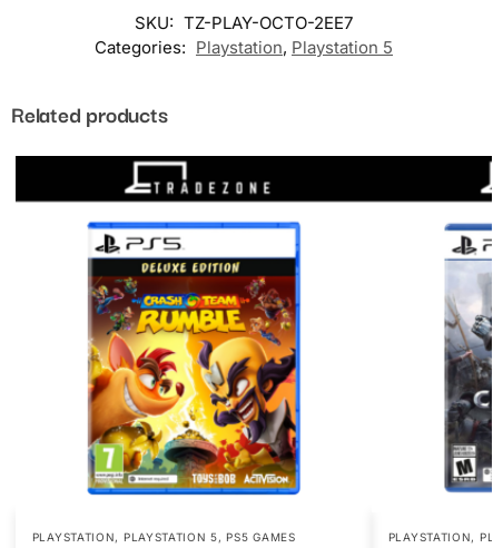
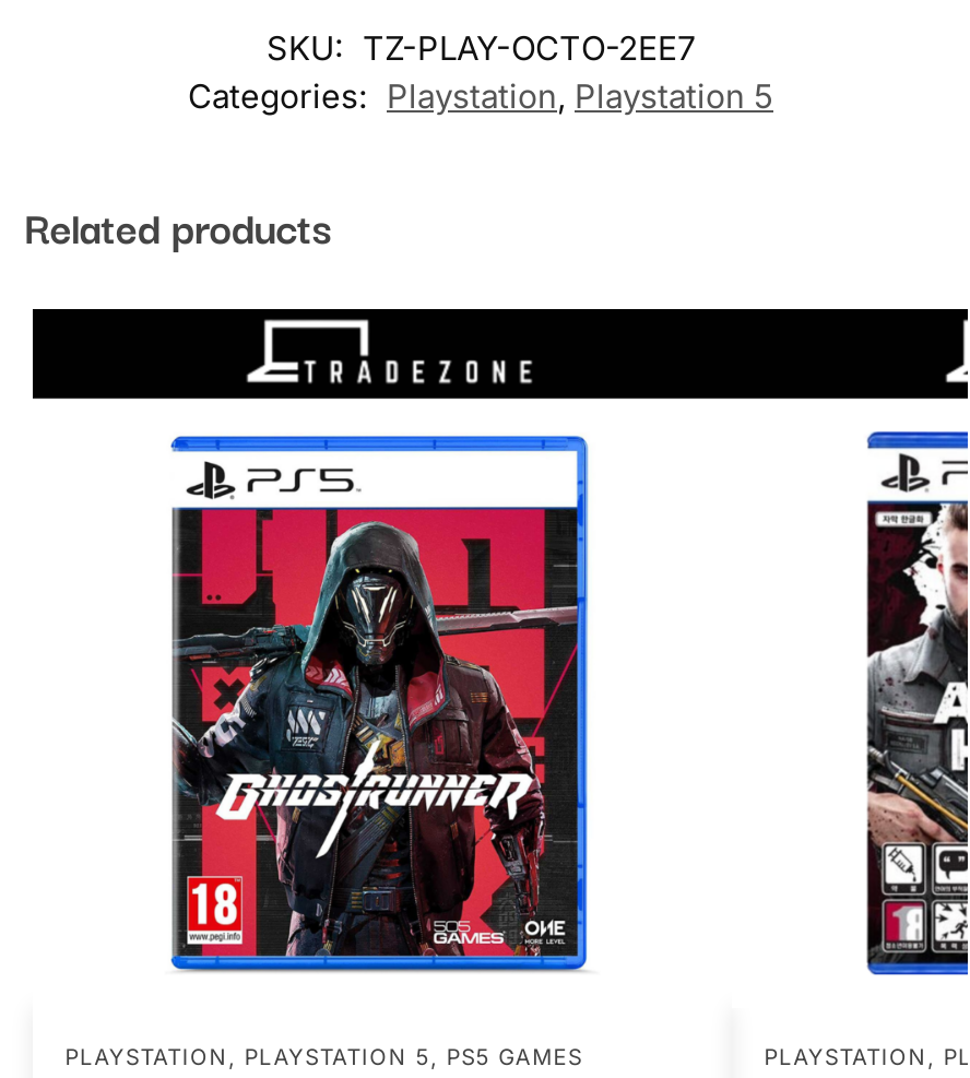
- [image]
+ [image]

- [image]
+ [image]
